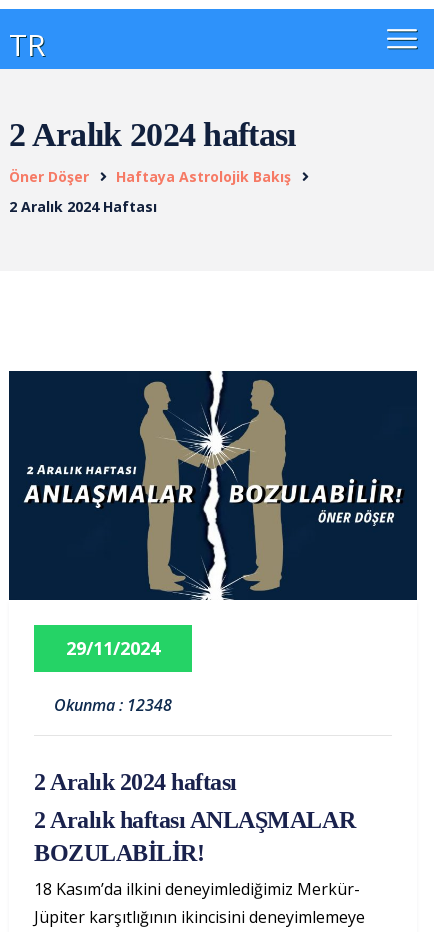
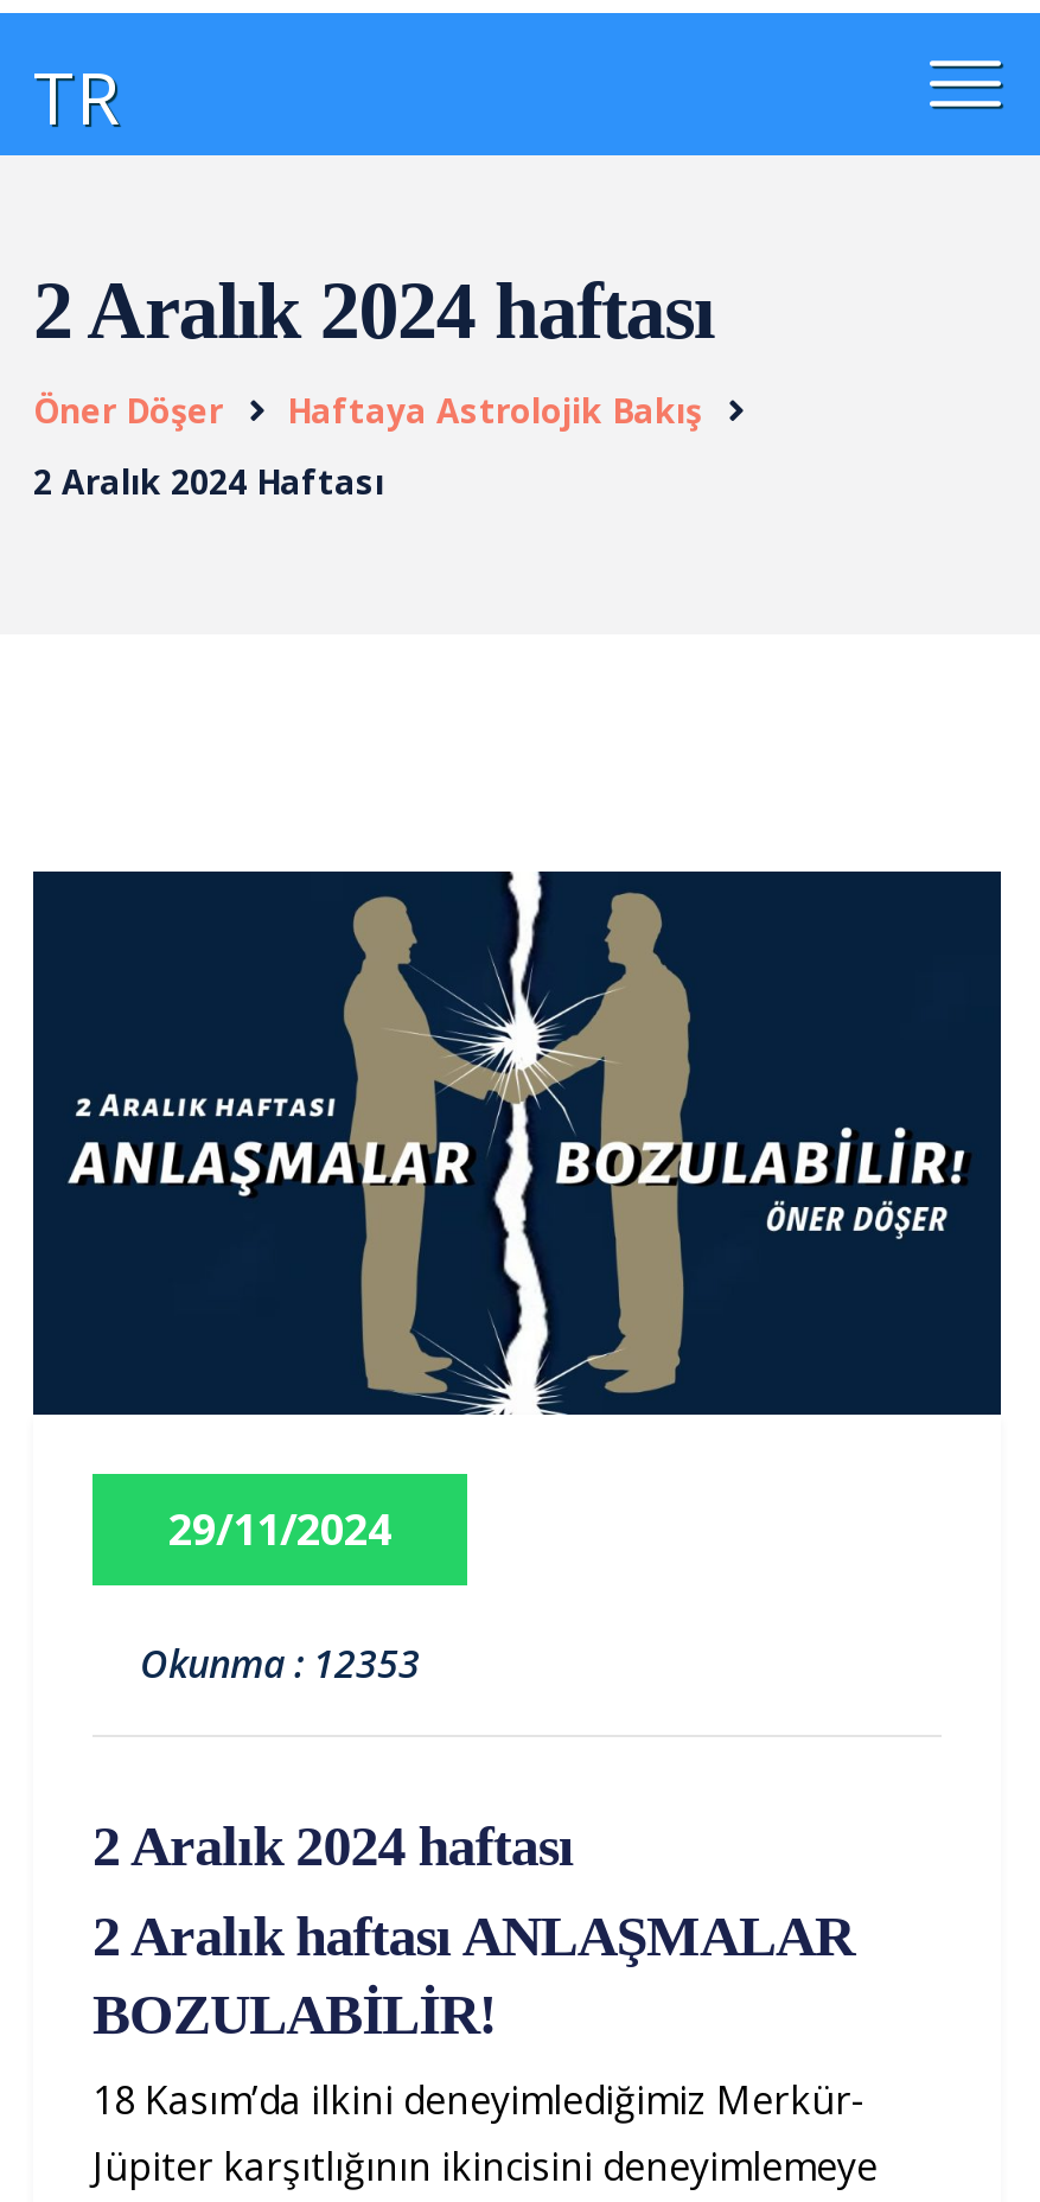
- Okunma : 12348
+ Okunma : 12353
